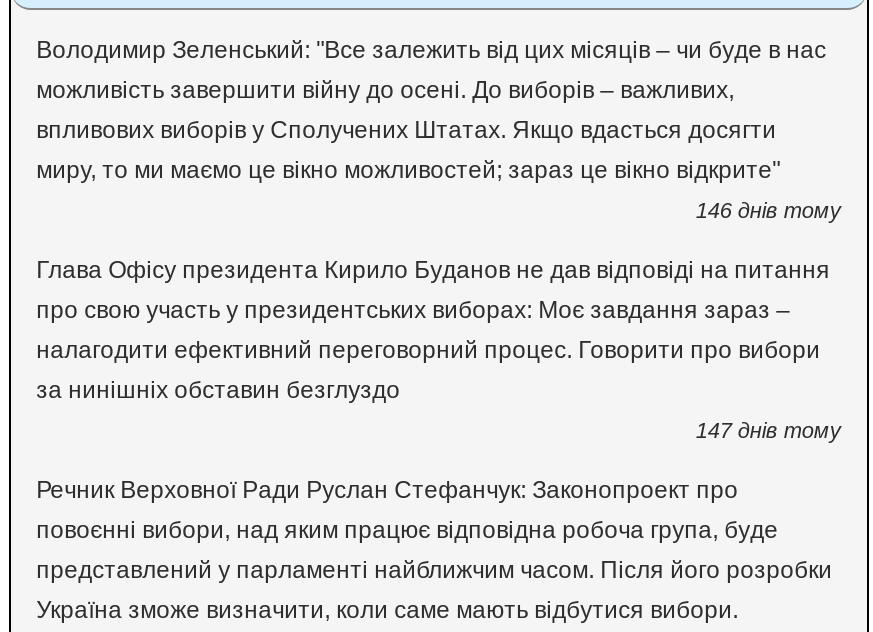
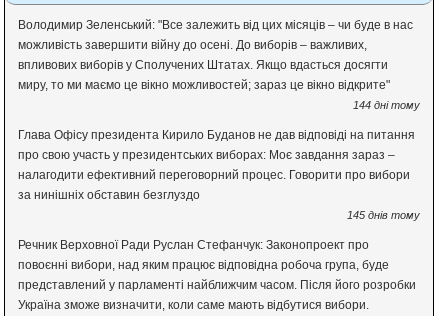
- 146 днів тому
+ 144 дні тому

- 147 днів тому
+ 145 днів тому
